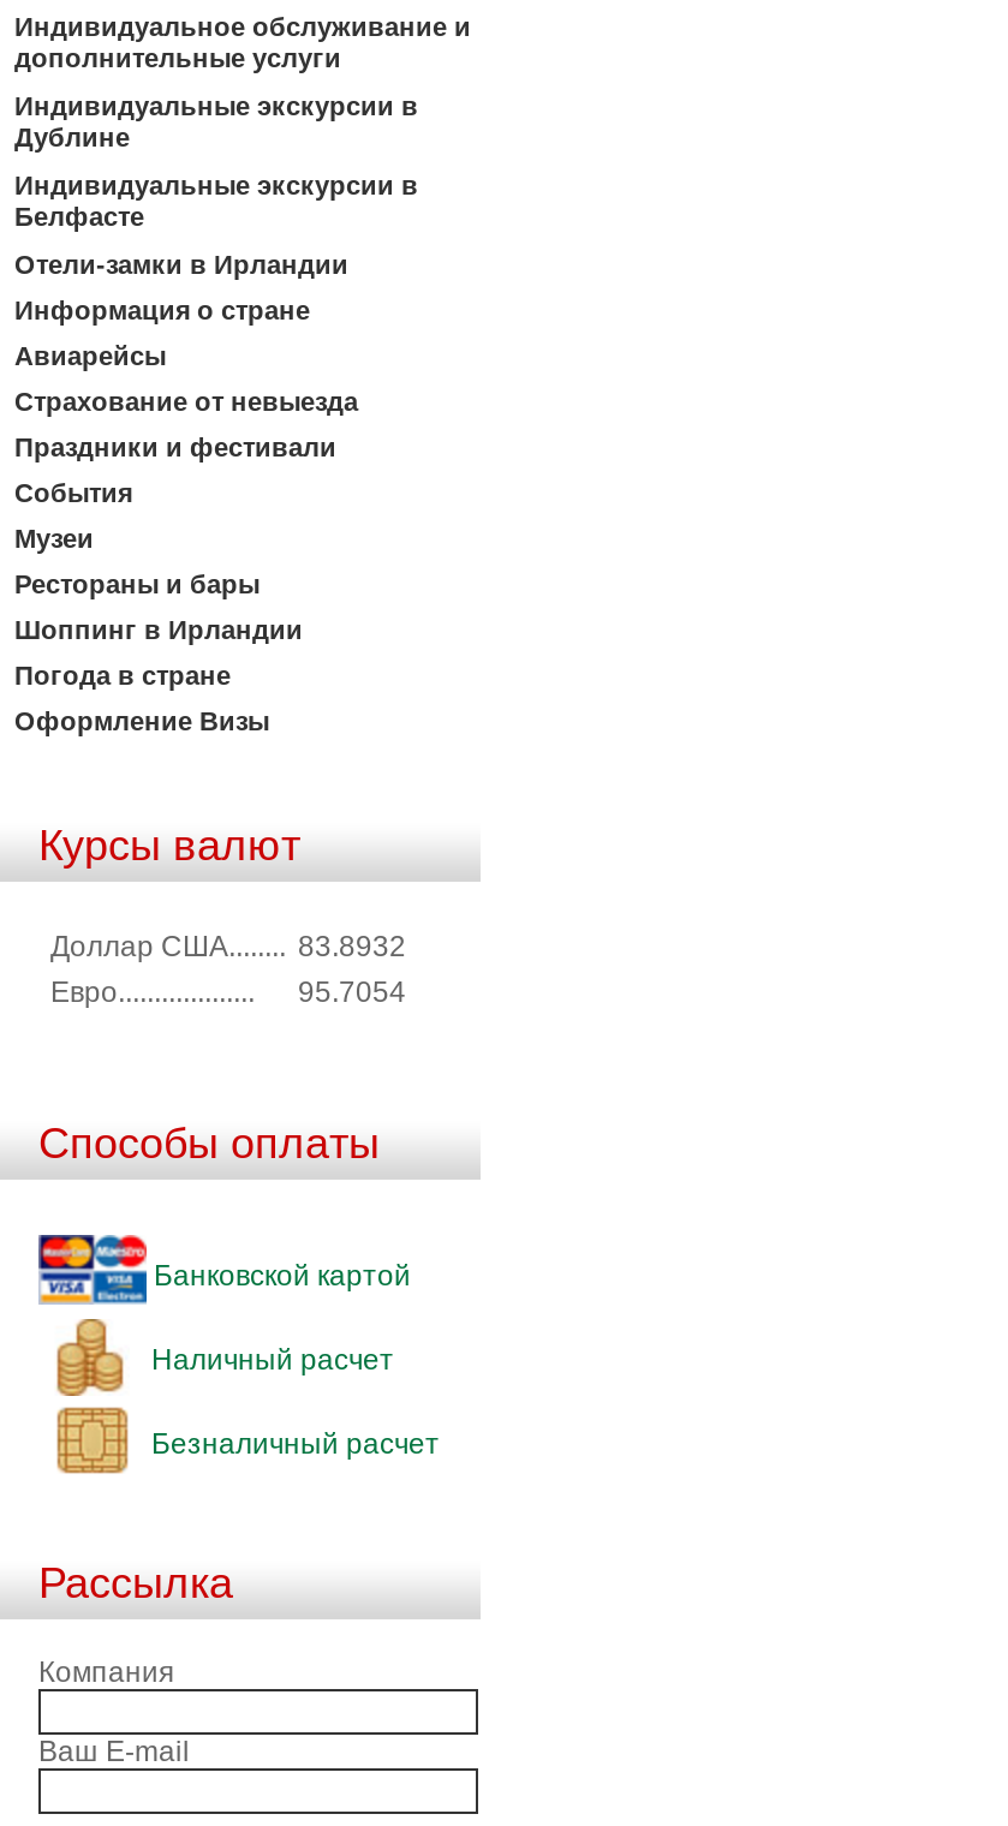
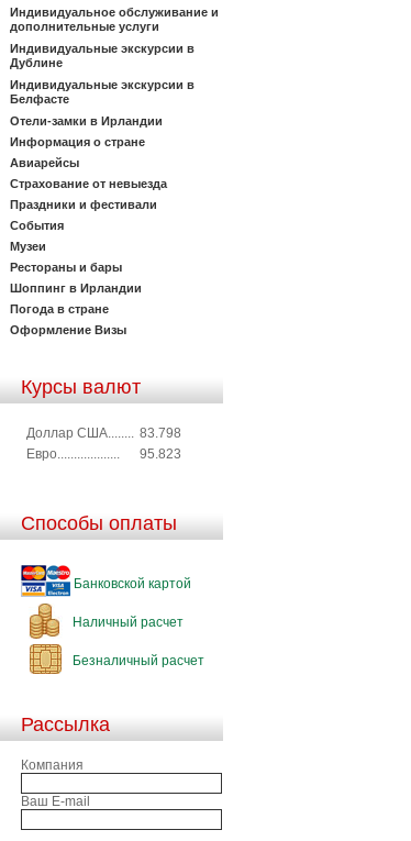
- Доллар США........ 83.8932
+ Доллар США........ 83.798

- Евро................... 95.7054
+ Евро................... 95.823
